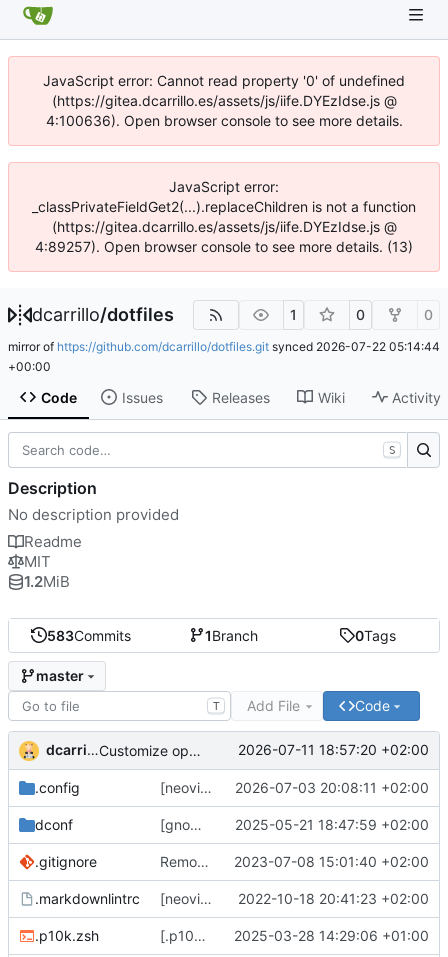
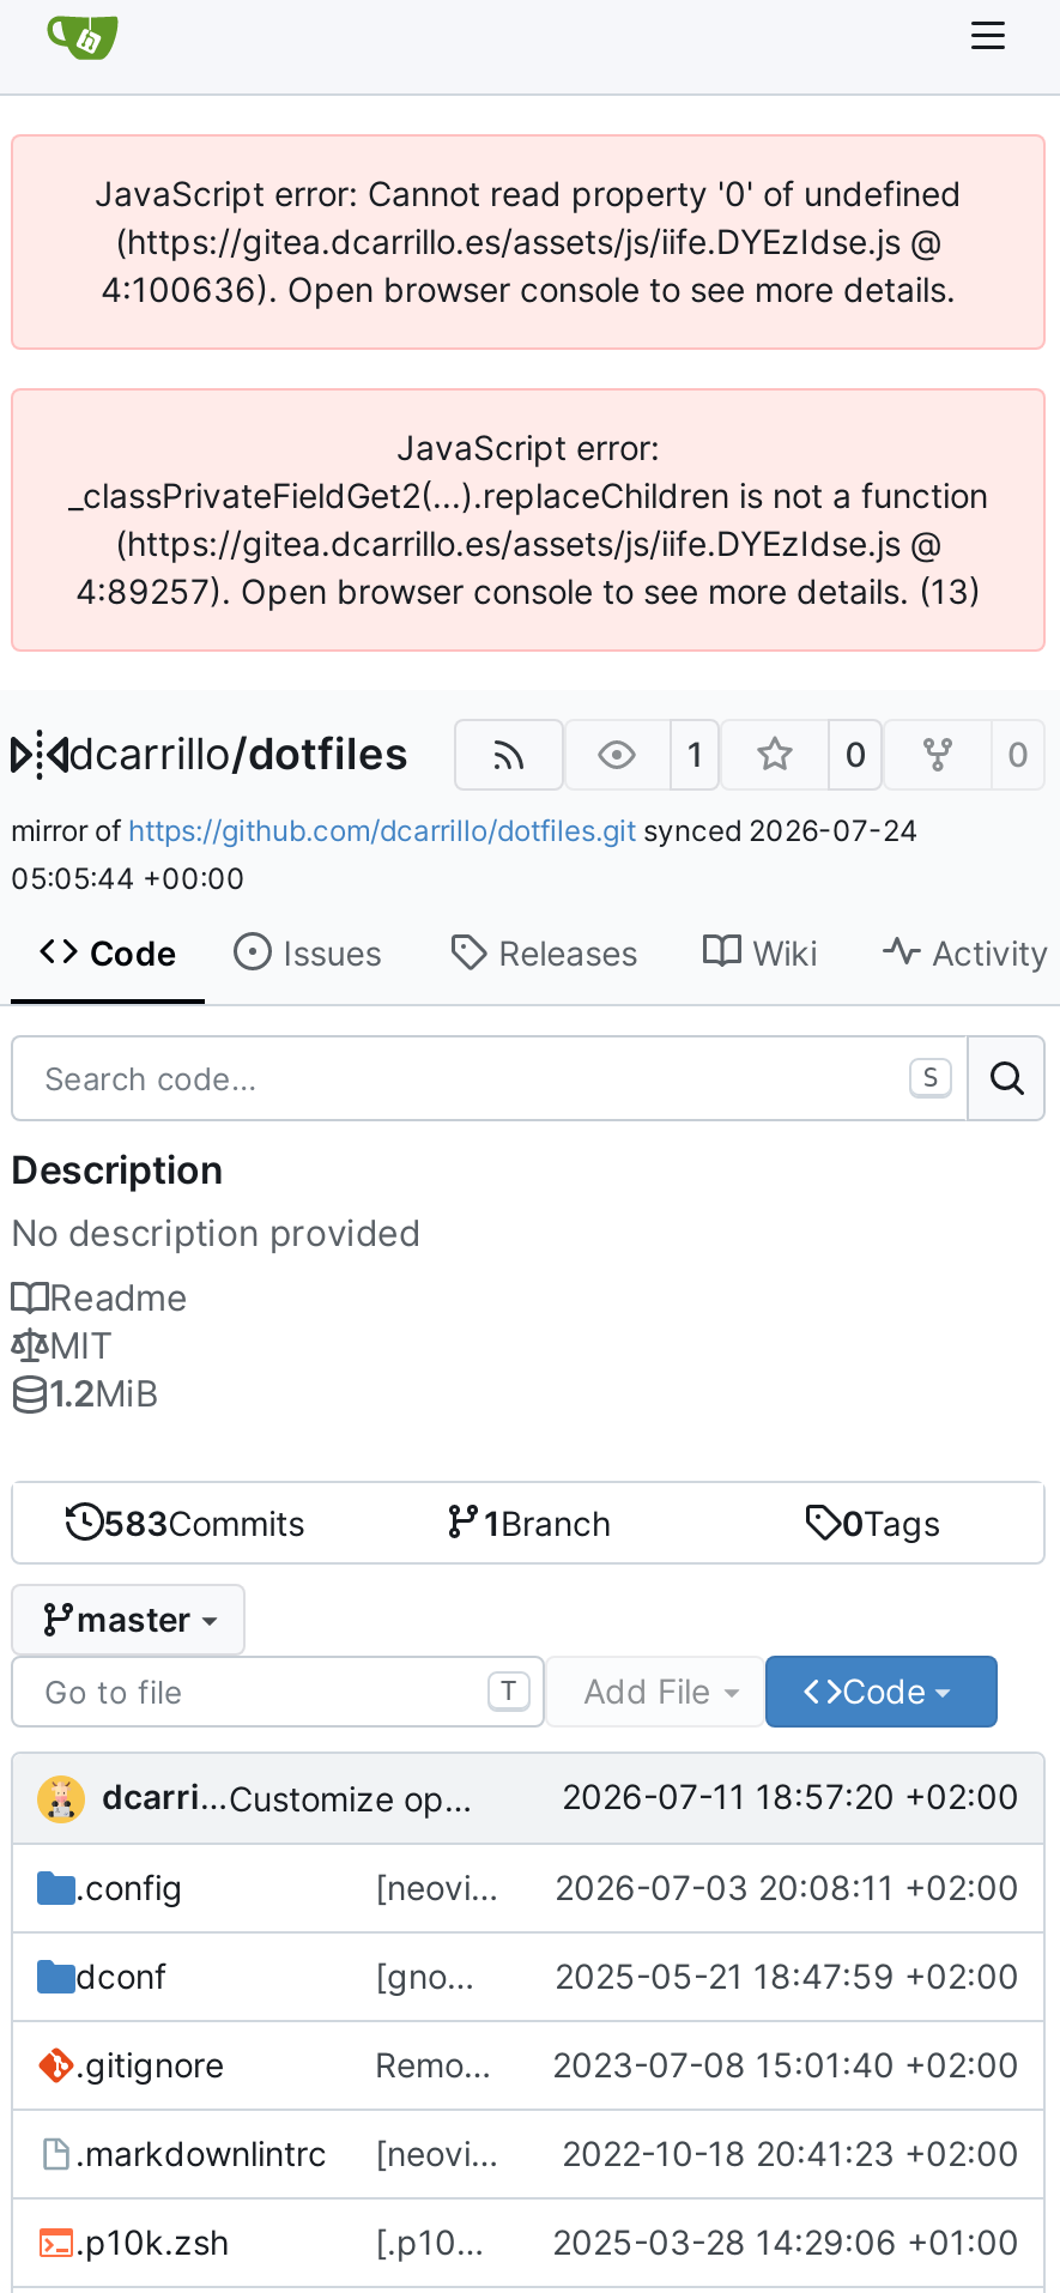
- mirror of https://github.com/dcarrillo/dotfiles.git synced 2026-07-22 05:14:44
- +00:00
+ mirror of https://github.com/dcarrillo/dotfiles.git synced 2026-07-24
+ 05:05:44 +00:00
